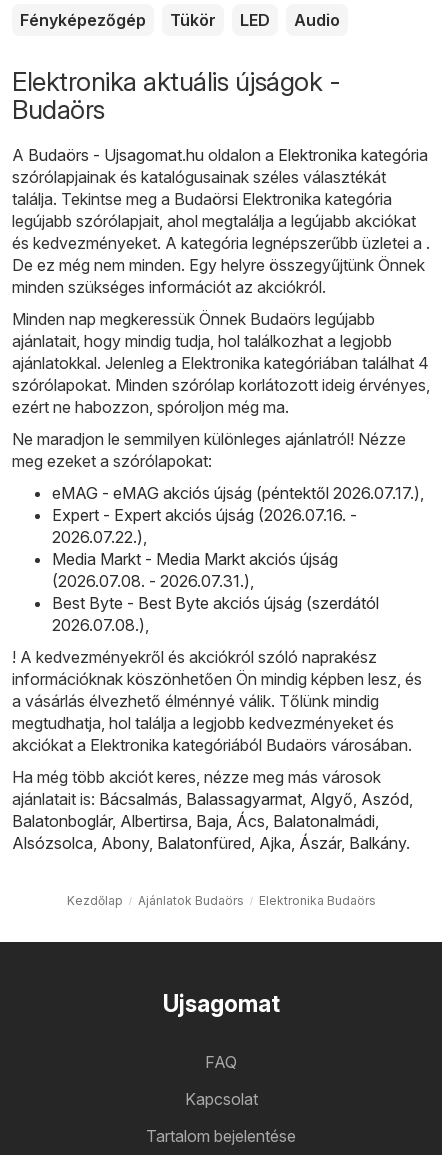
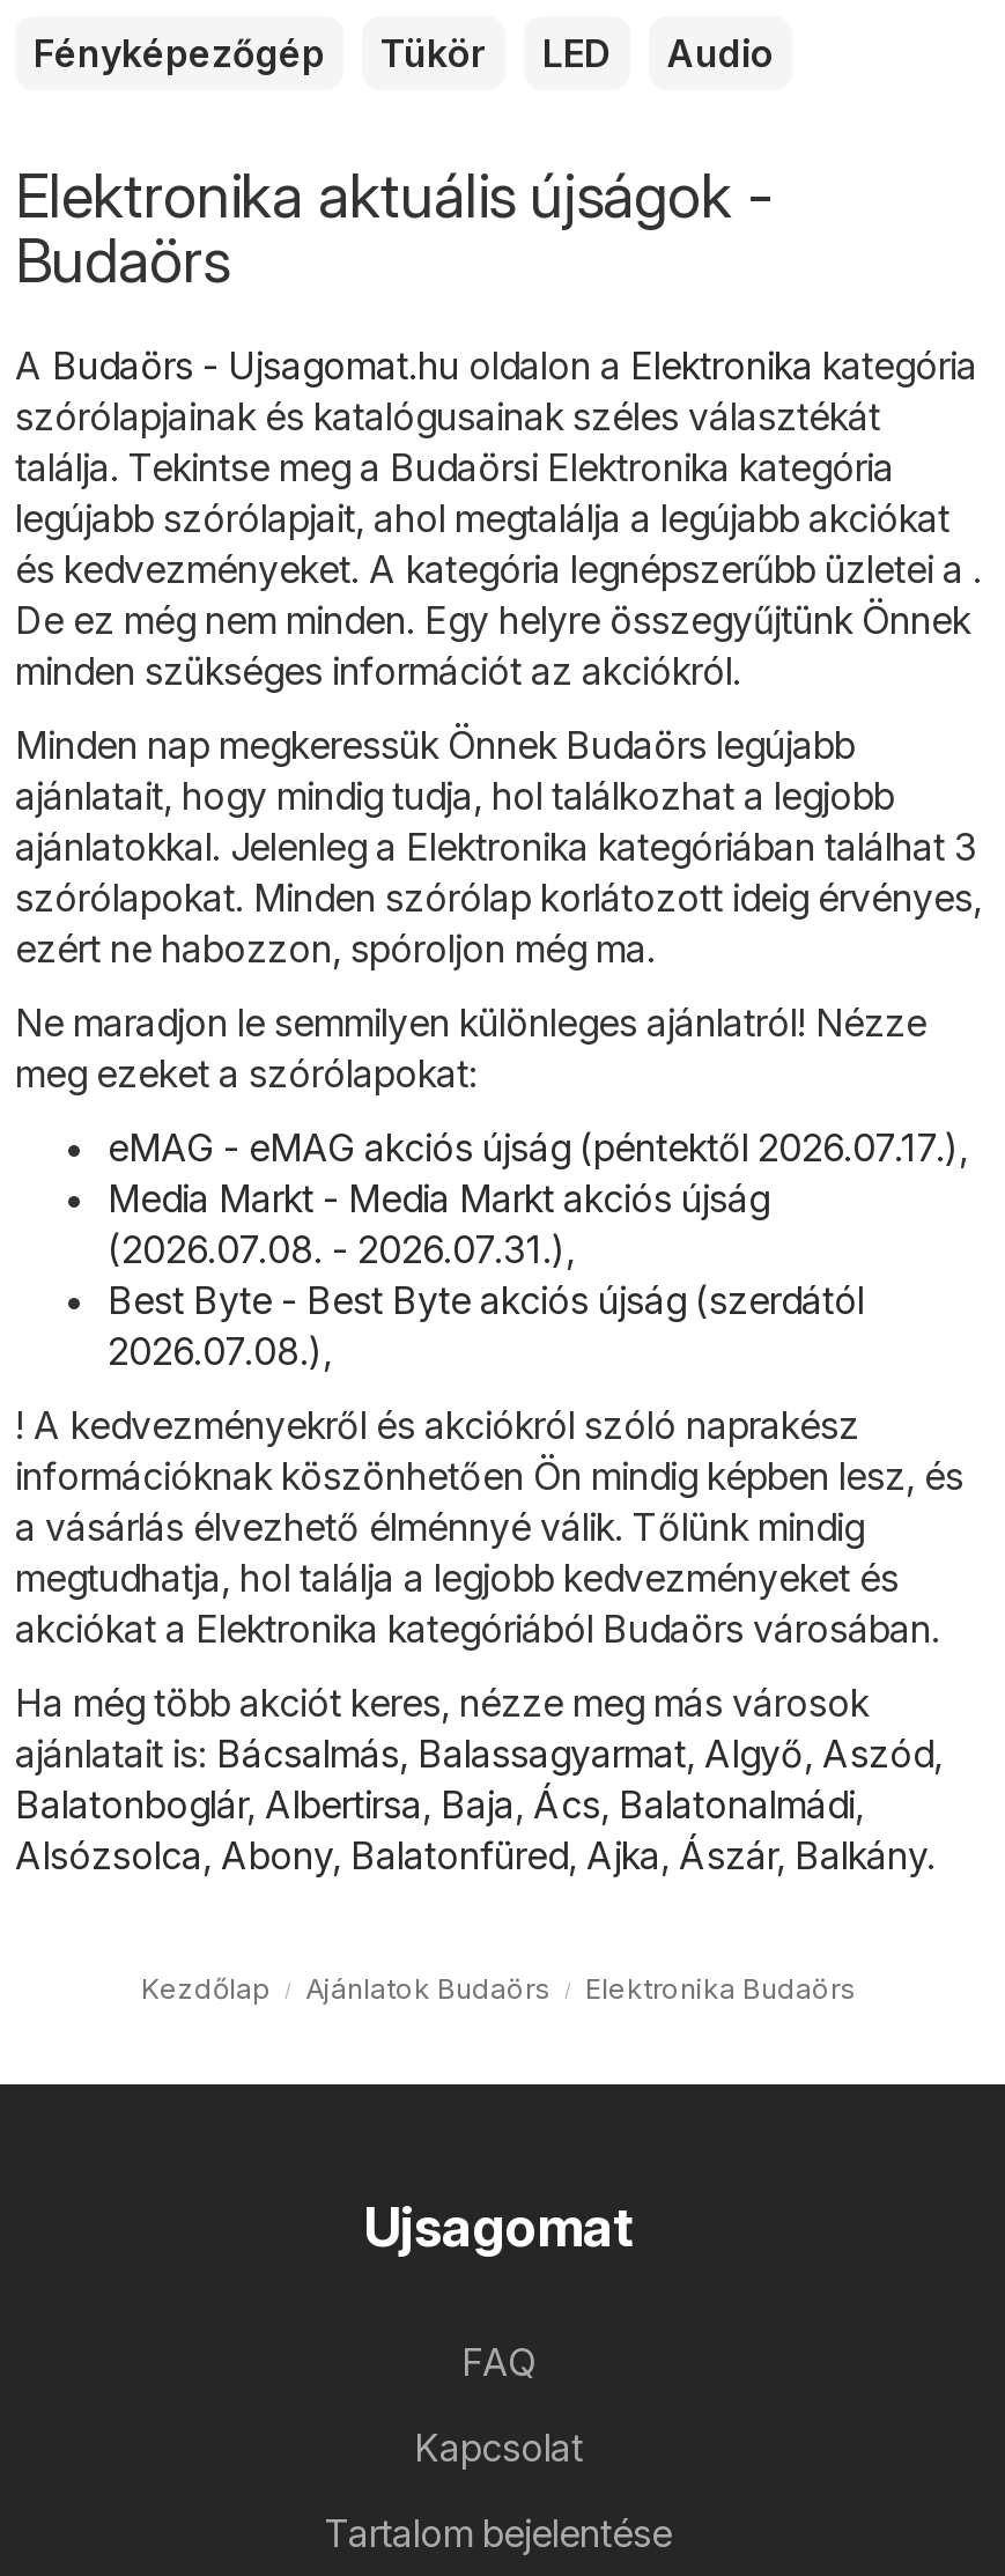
- ajánlatokkal. Jelenleg a Elektronika kategóriában találhat 4
+ ajánlatokkal. Jelenleg a Elektronika kategóriában találhat 3

- Expert - Expert akciós újság (2026.07.16. -
- 2026.07.22.),
